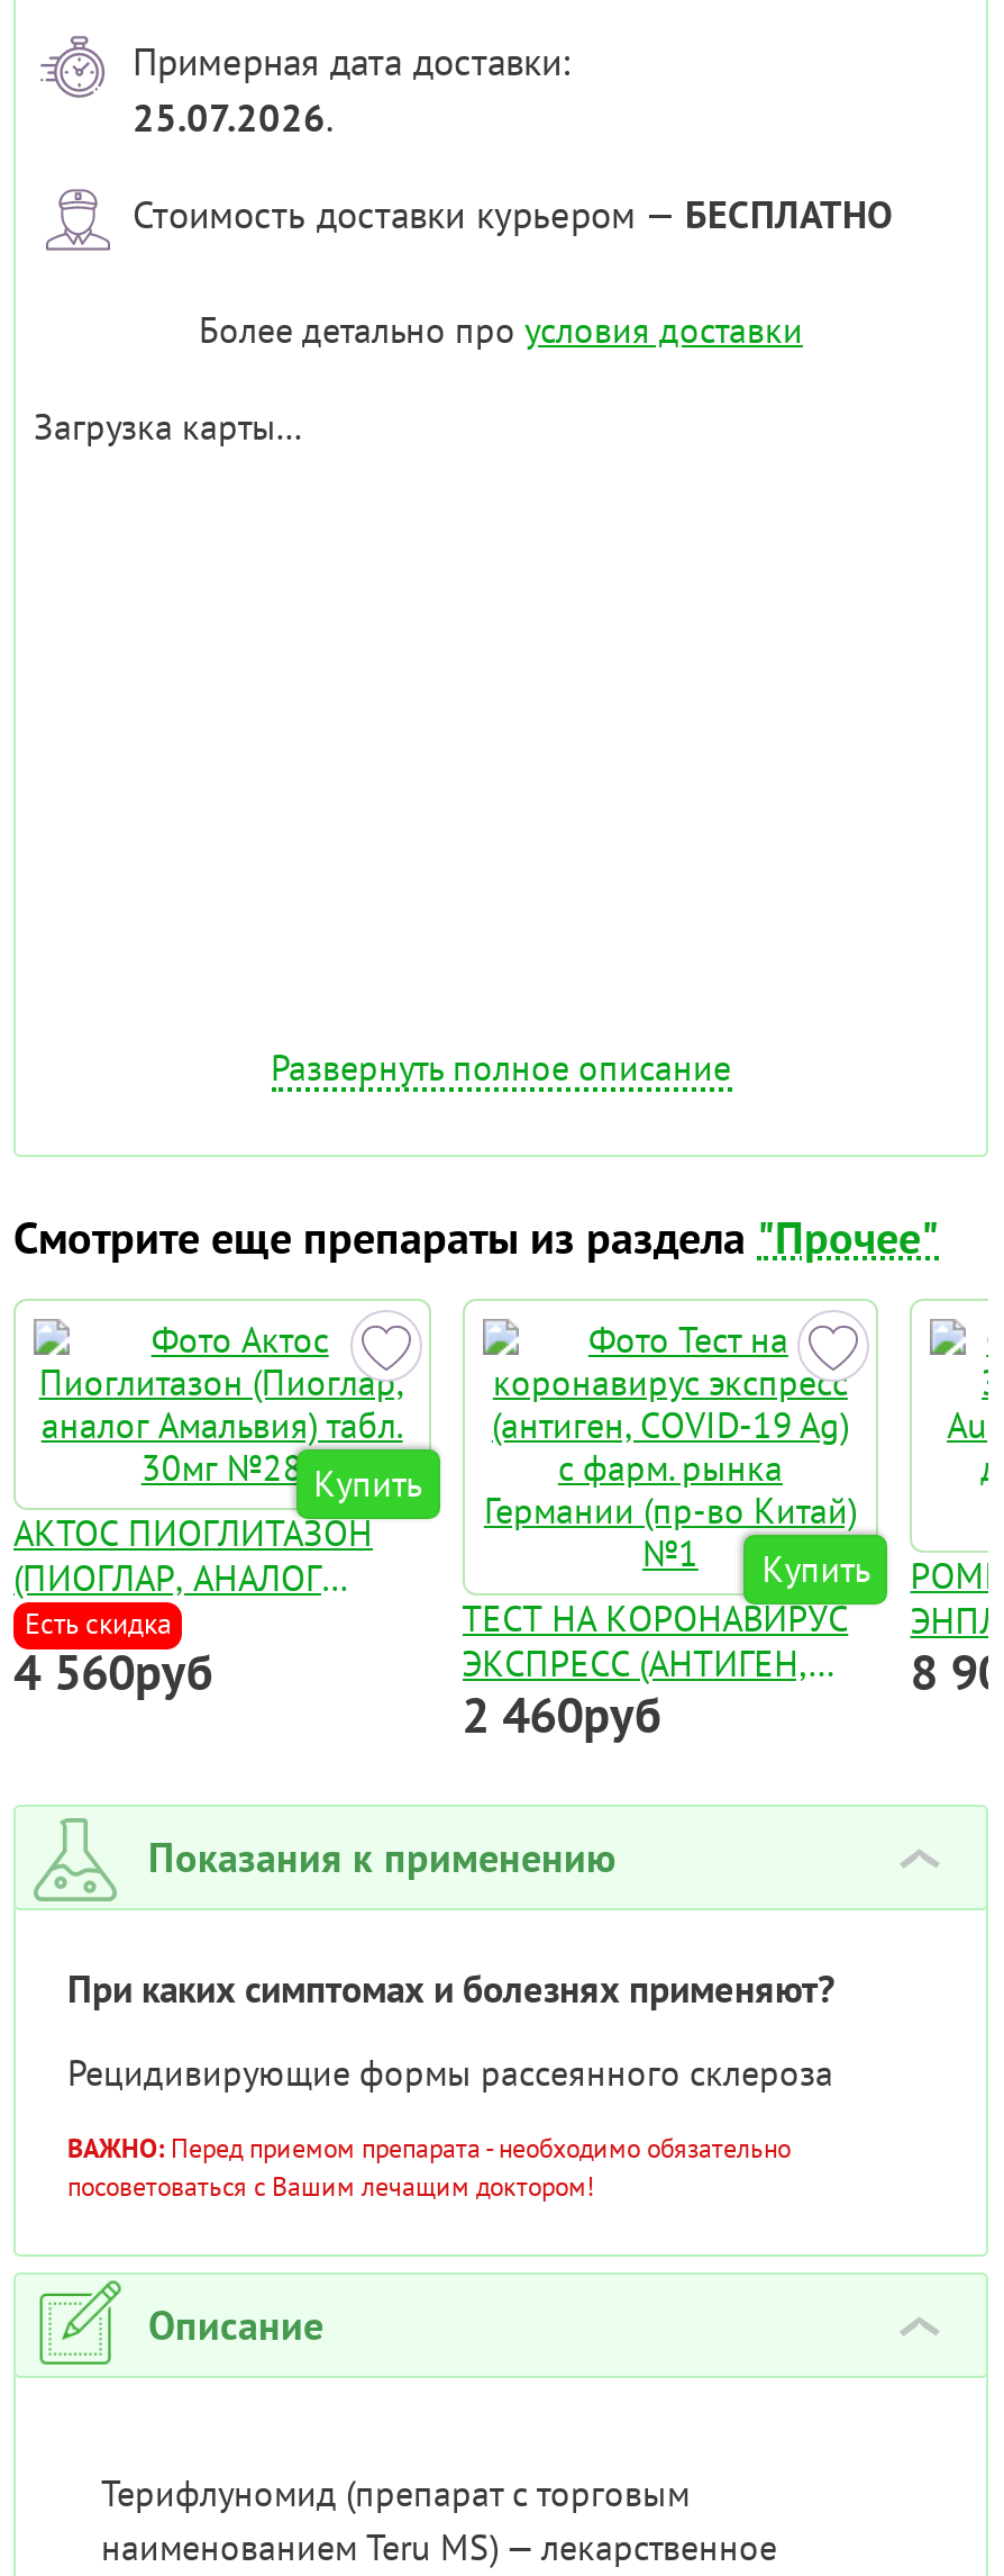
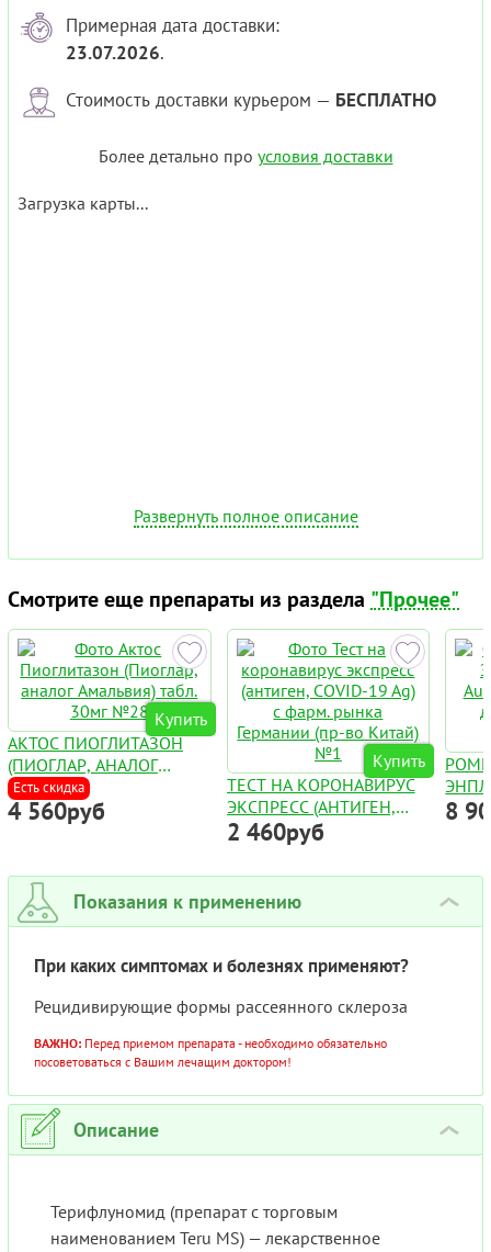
- 25.07.2026.
+ 23.07.2026.
